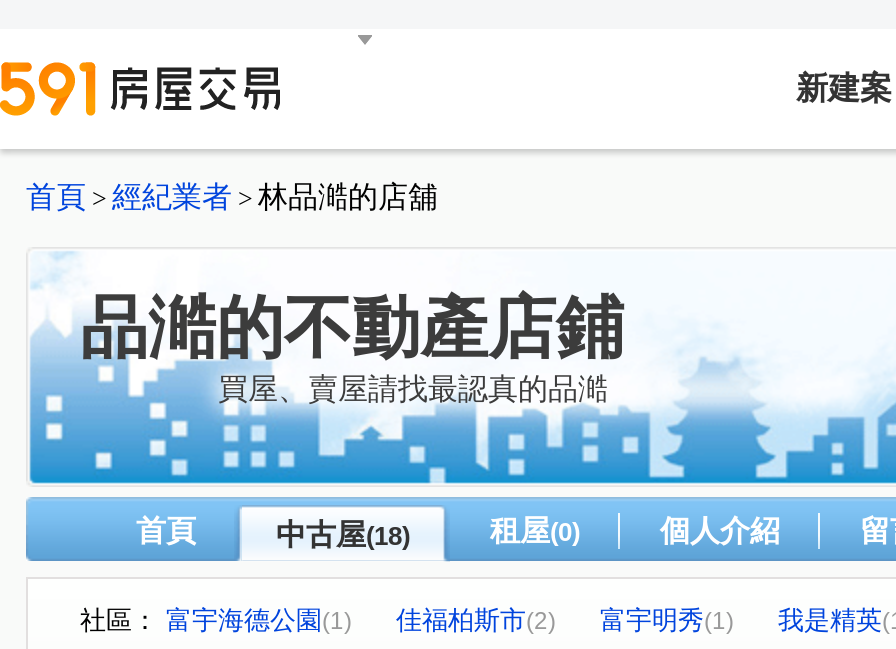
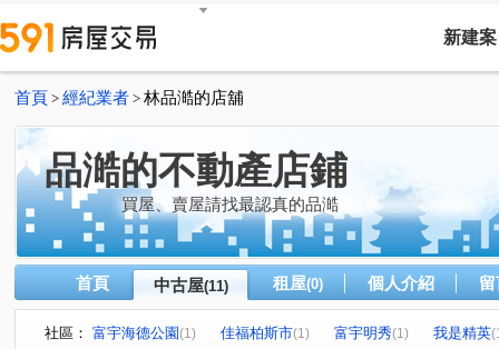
- 中古屋(18)
+ 中古屋(11)

- 佳福柏斯市(2)
+ 佳福柏斯市(1)
